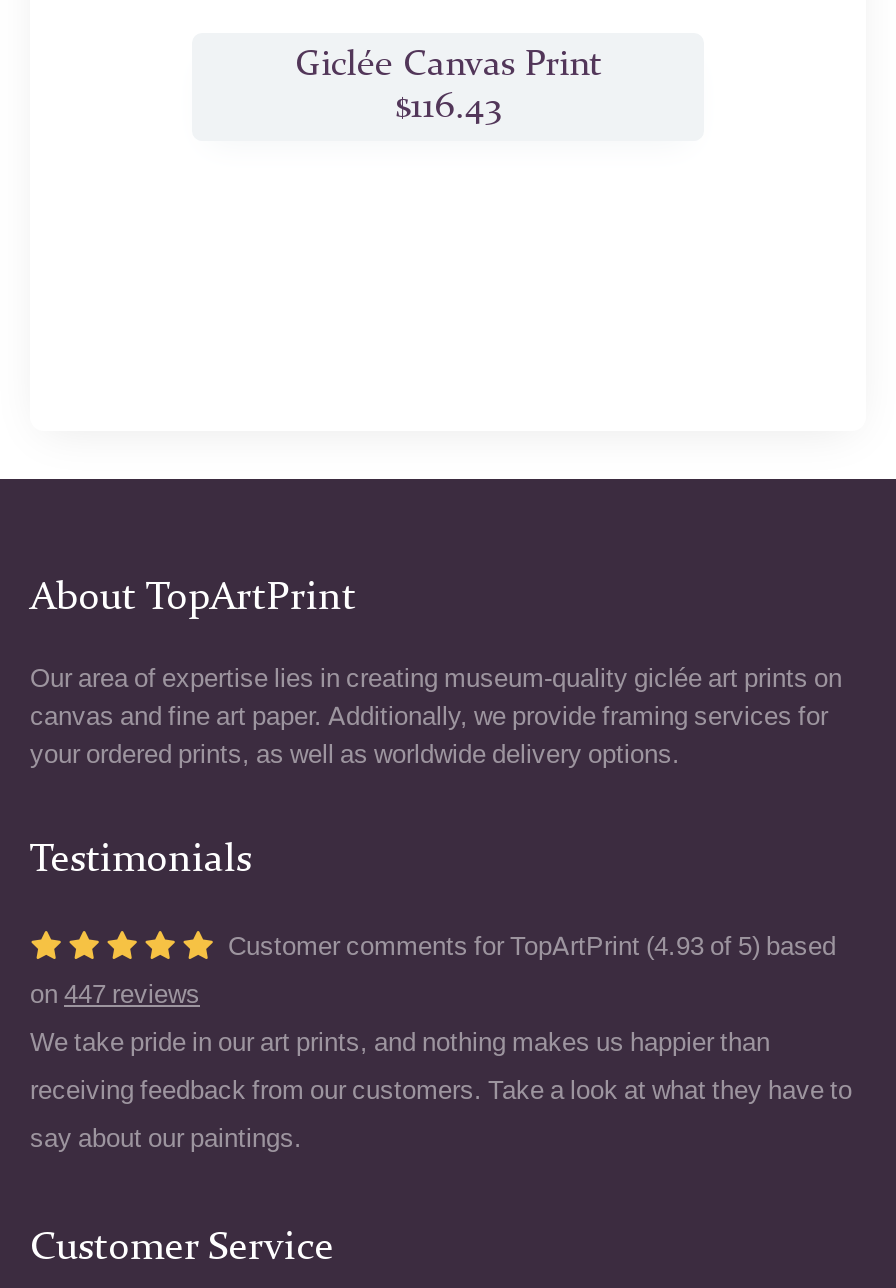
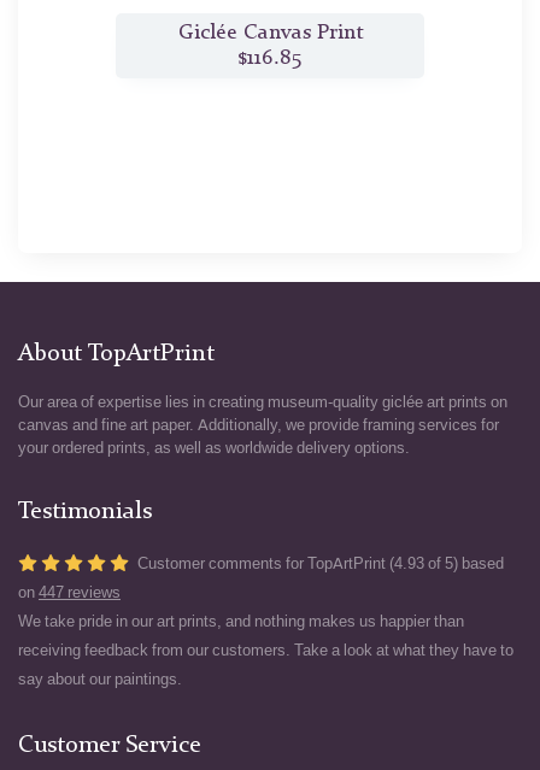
- $116.43
+ $116.85
